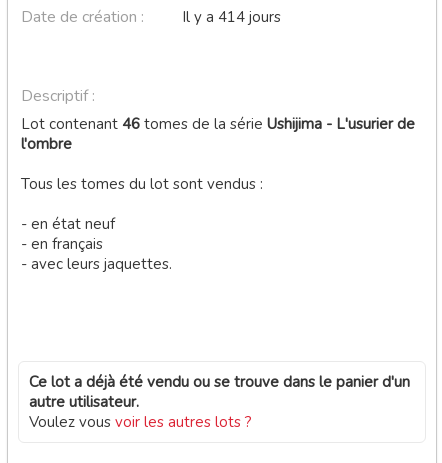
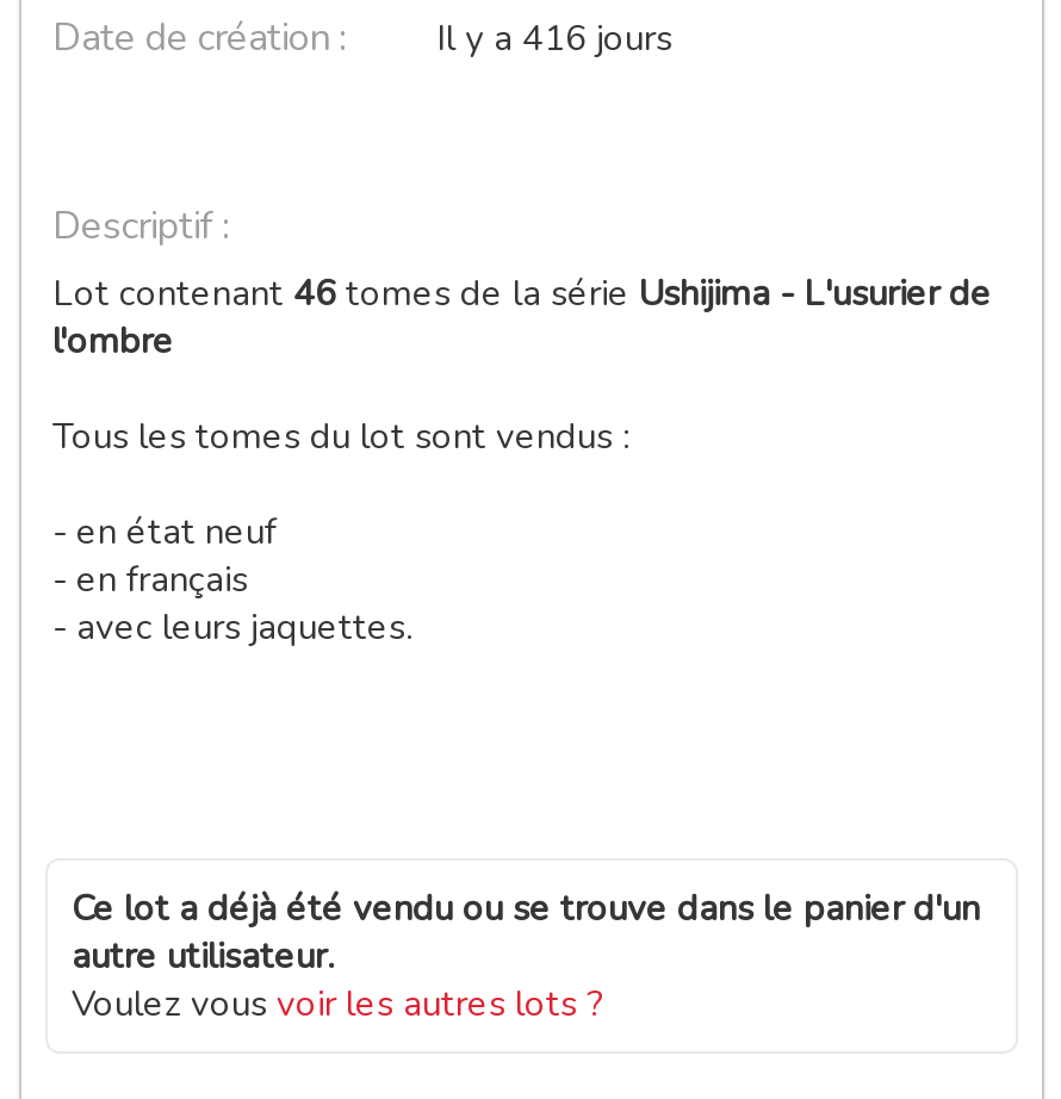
- Date de création : Il y a 414 jours
+ Date de création : Il y a 416 jours
